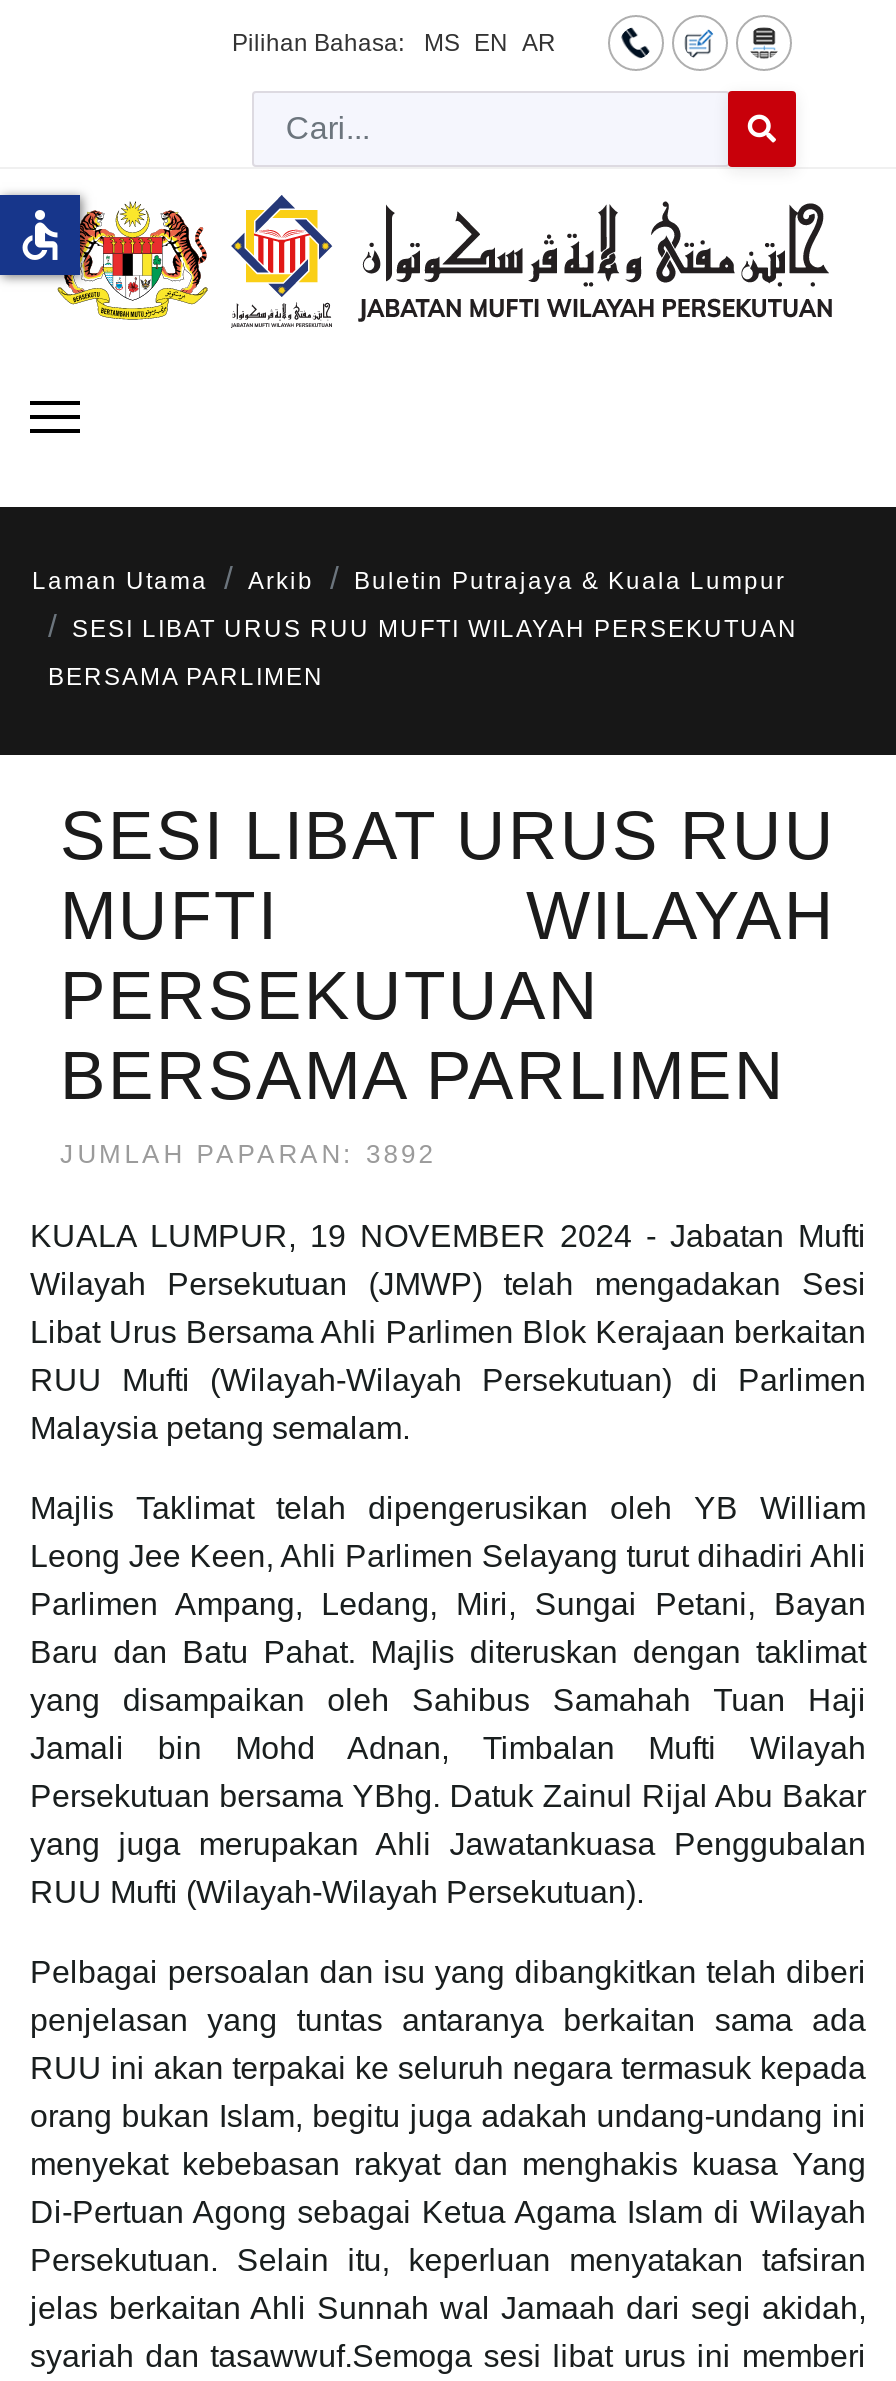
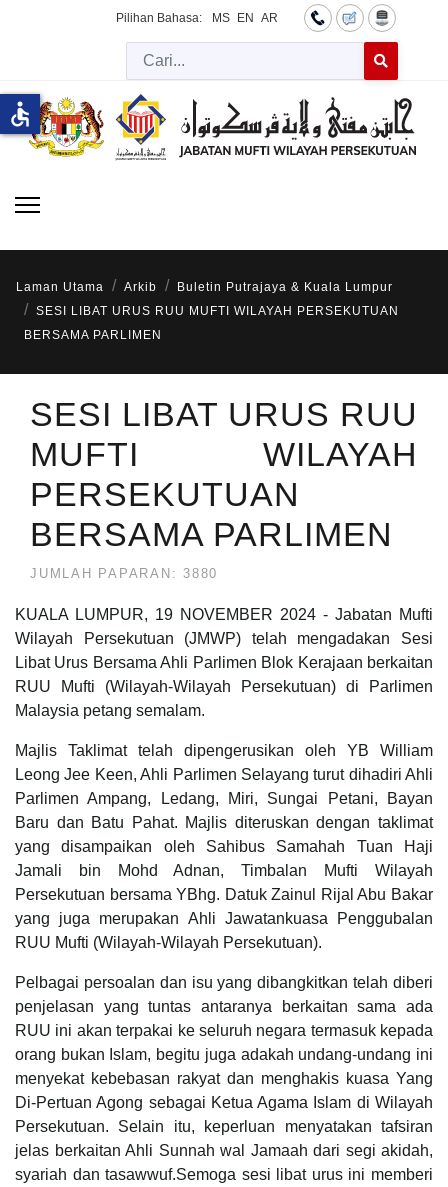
- JUMLAH PAPARAN: 3892
+ JUMLAH PAPARAN: 3880
